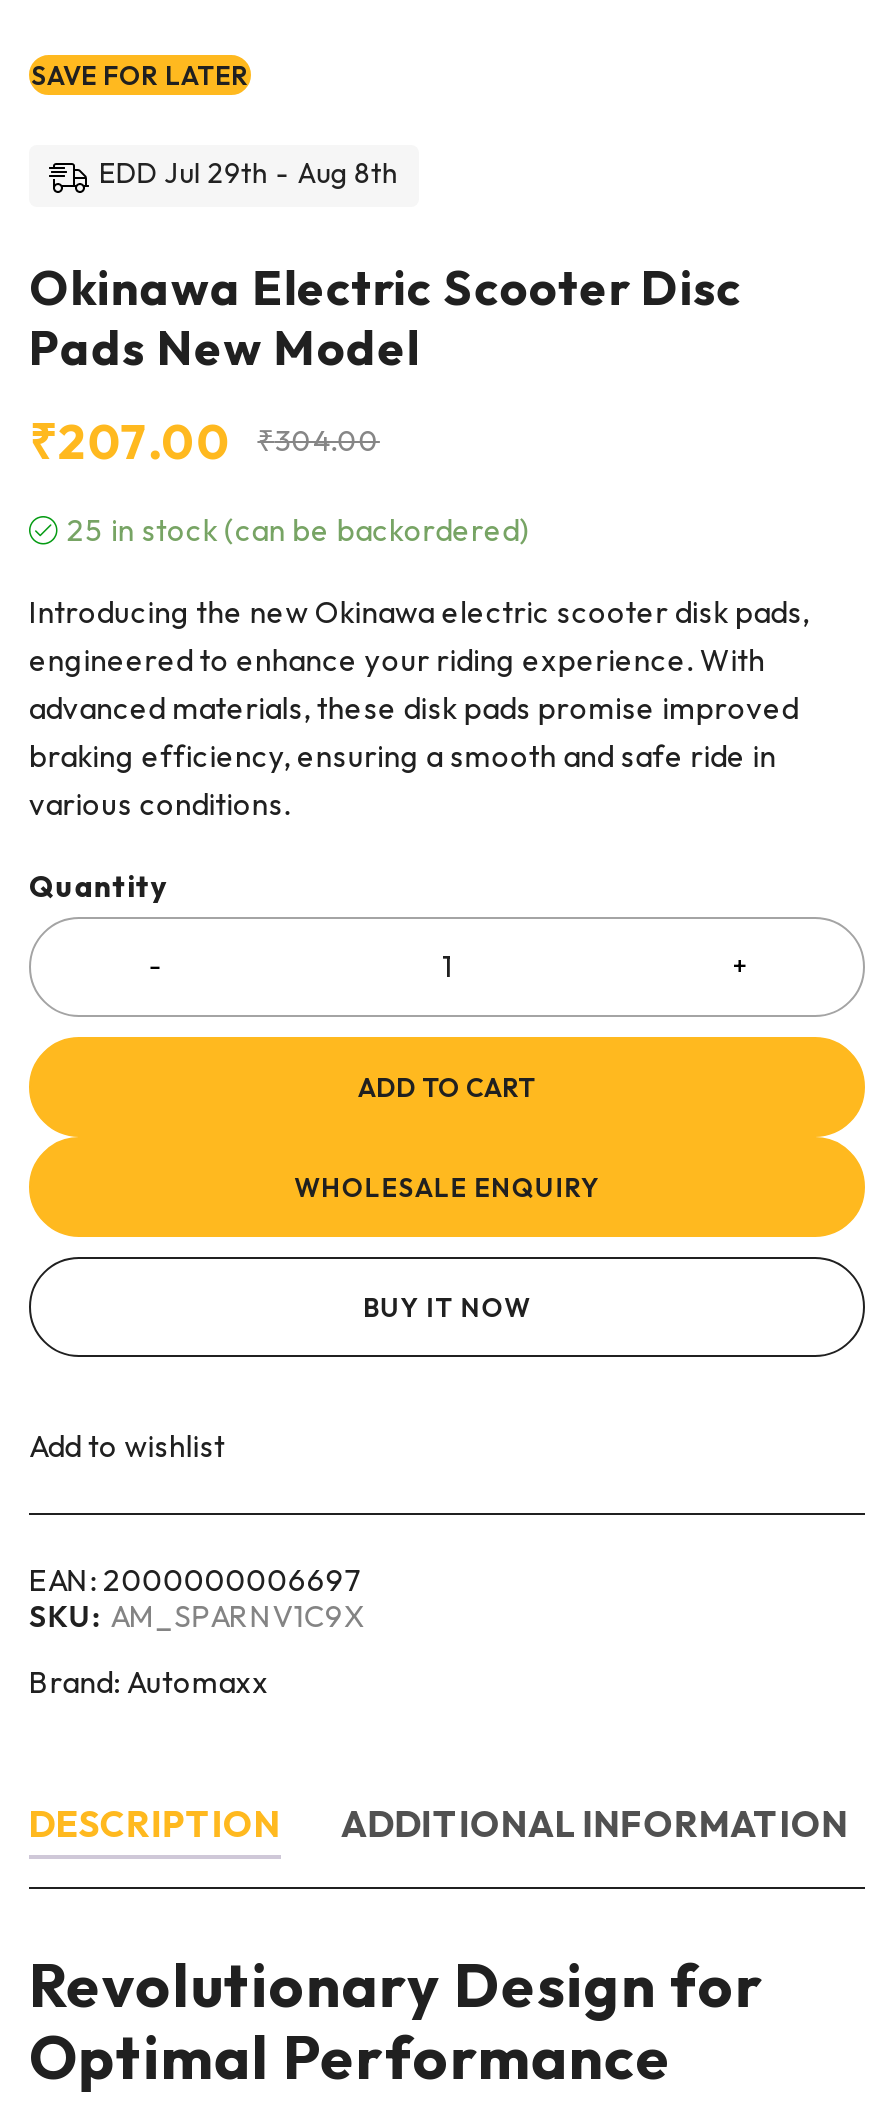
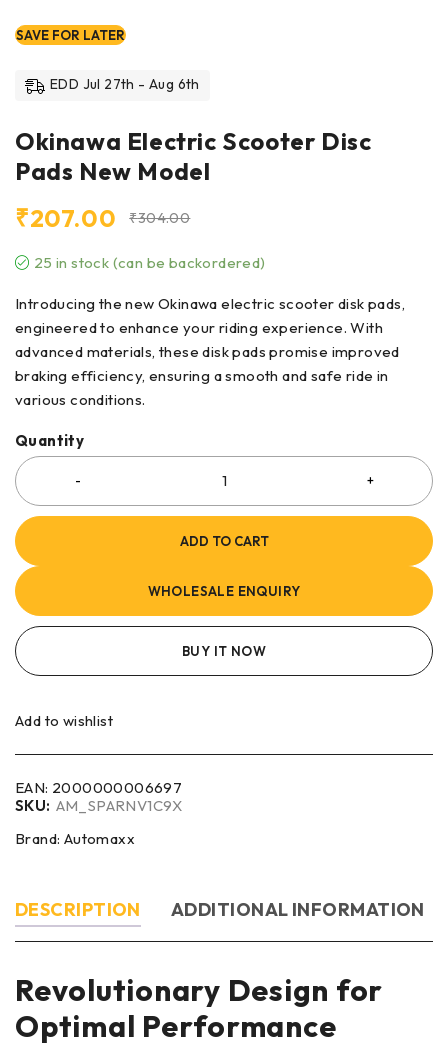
- EDD Jul 29th - Aug 8th
+ EDD Jul 27th - Aug 6th
